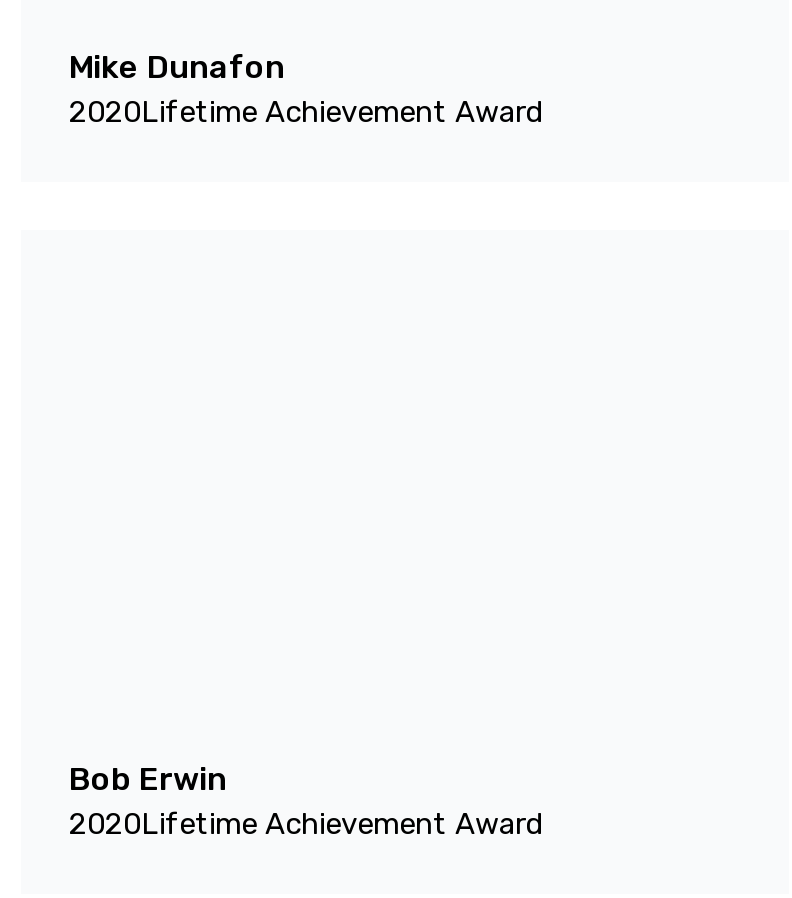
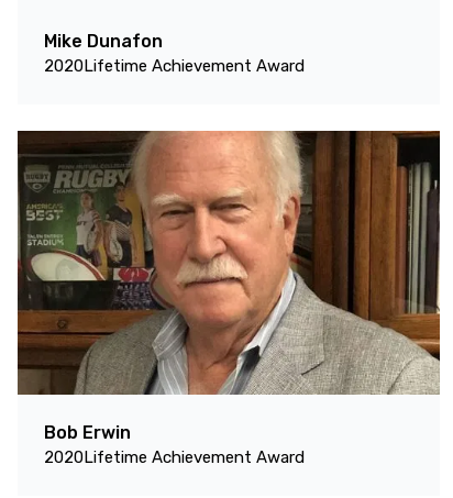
+ [image]
